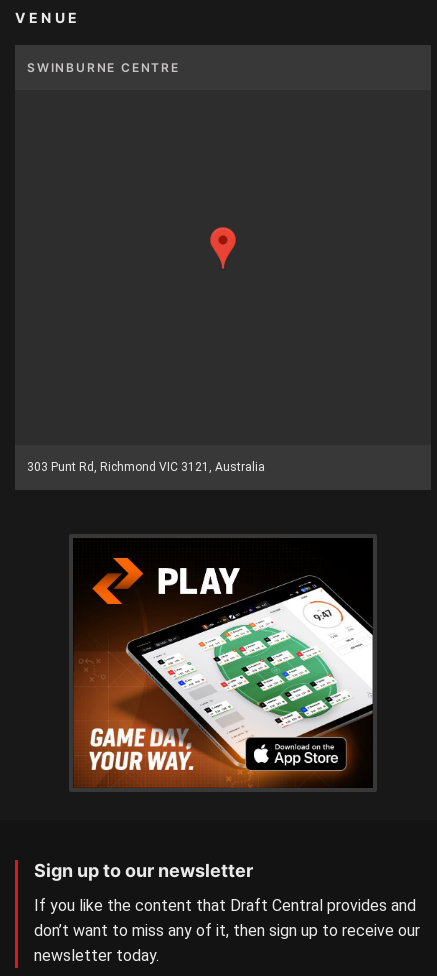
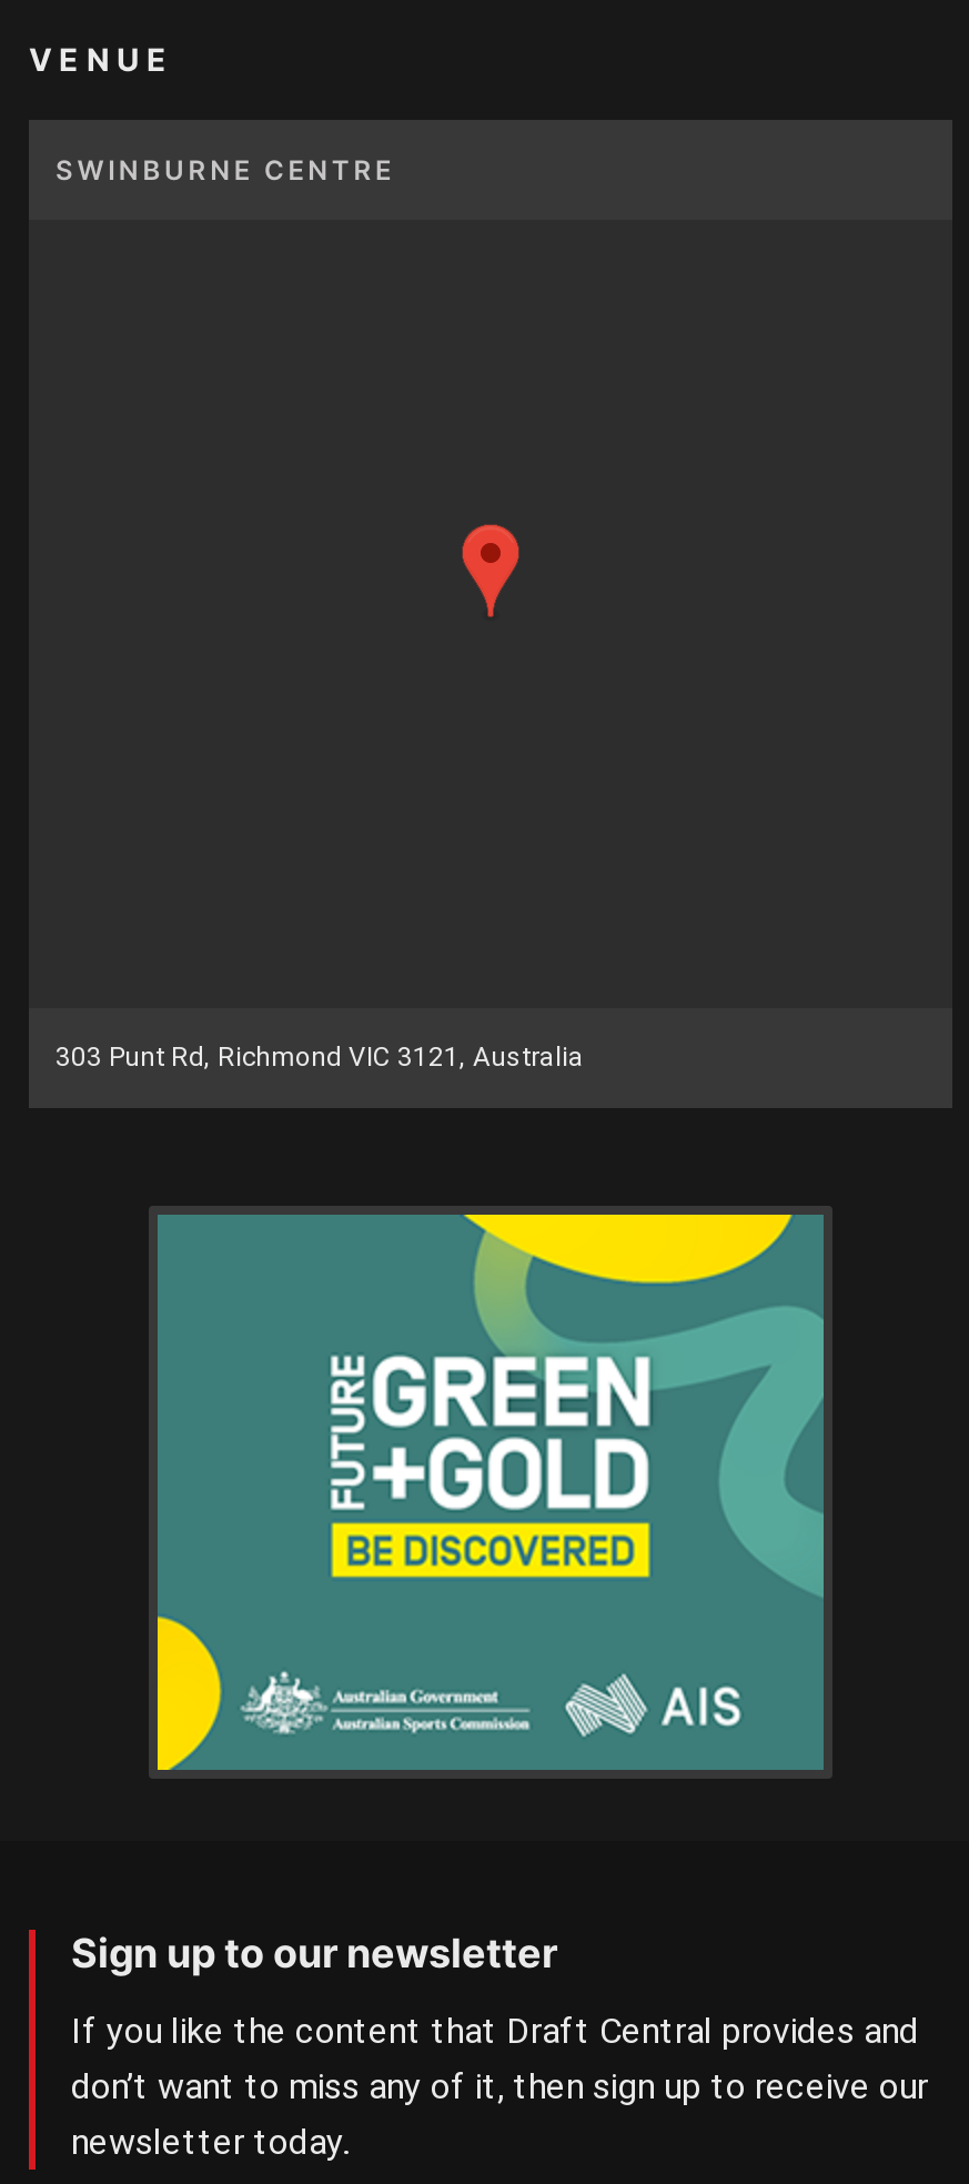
- [image]
+ [image]
